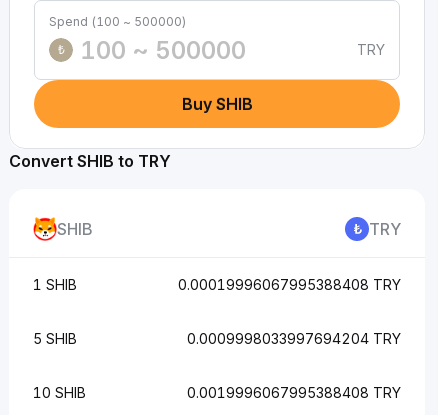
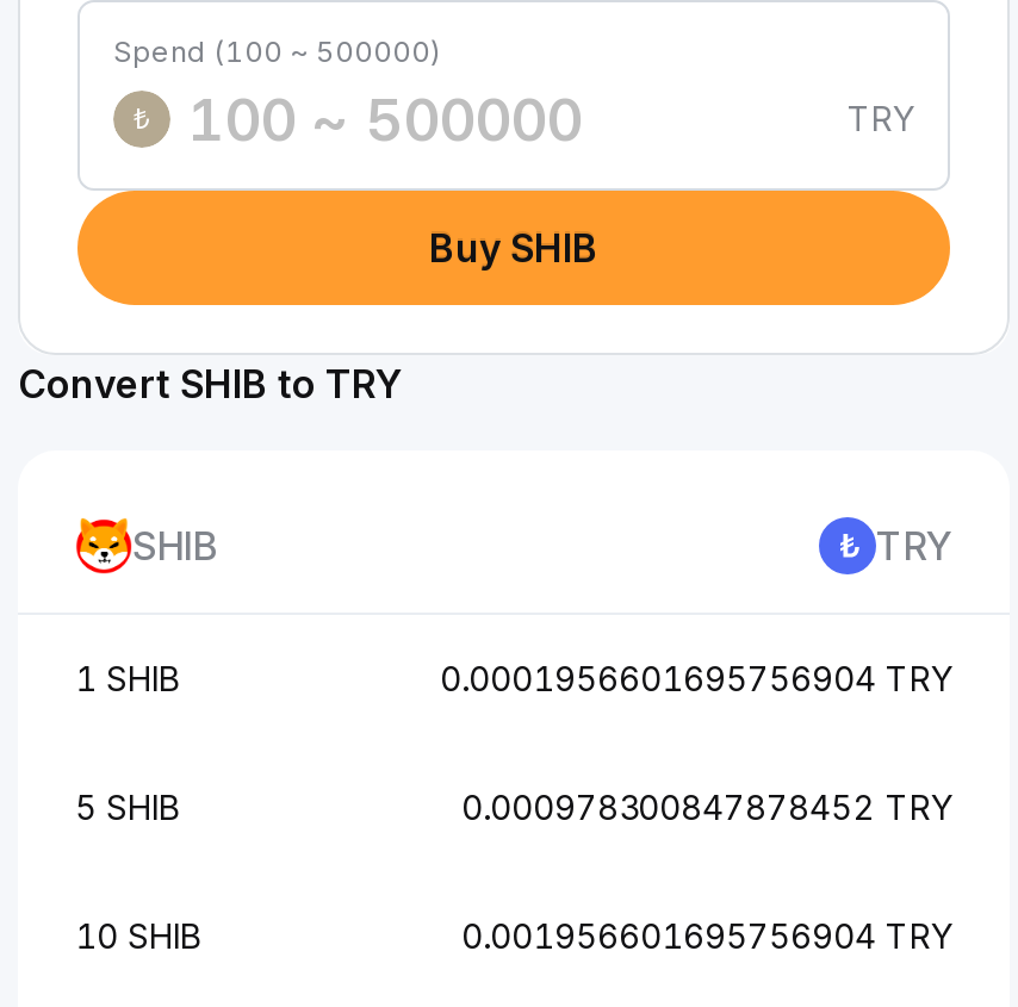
- 0.00019996067995388408 TRY
+ 0.0001956601695756904 TRY

- 0.0009998033997694204 TRY
+ 0.000978300847878452 TRY

- 0.0019996067995388408 TRY
+ 0.001956601695756904 TRY
